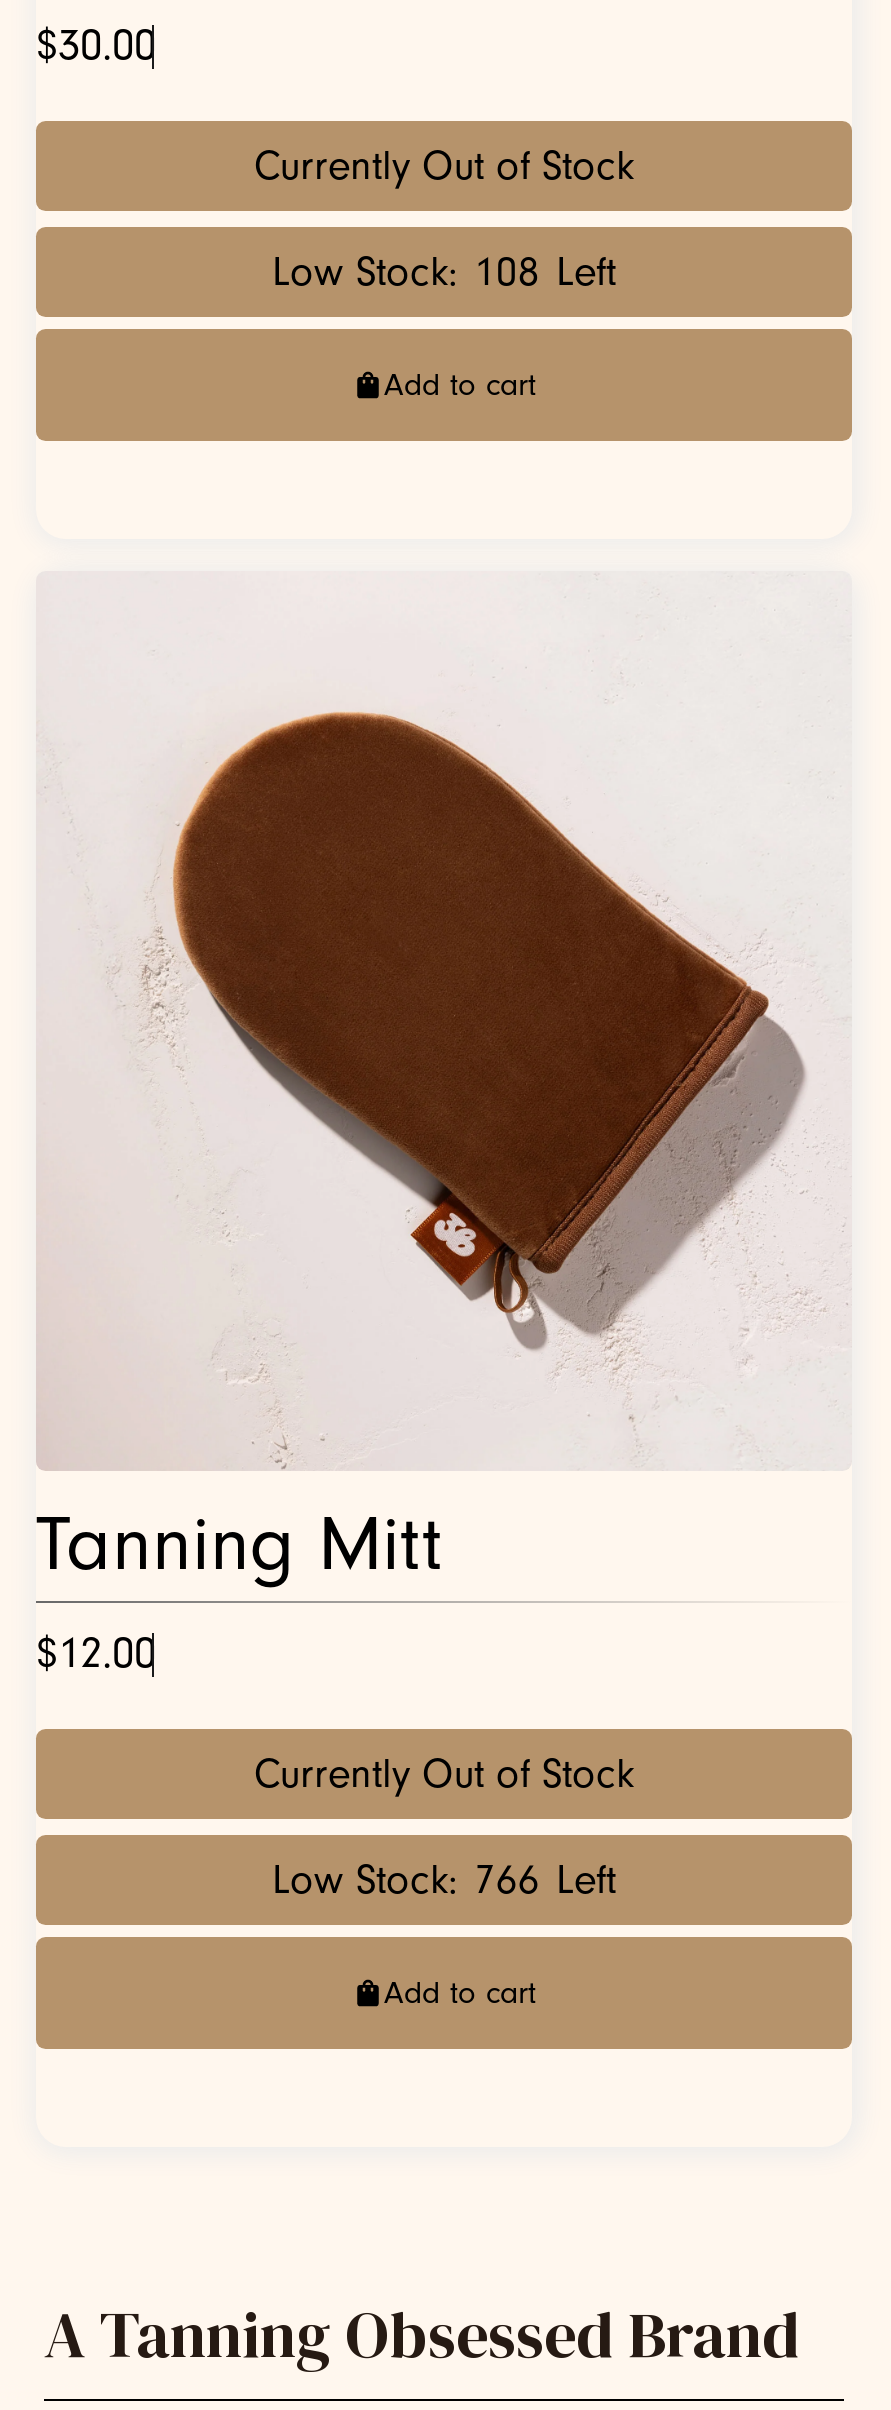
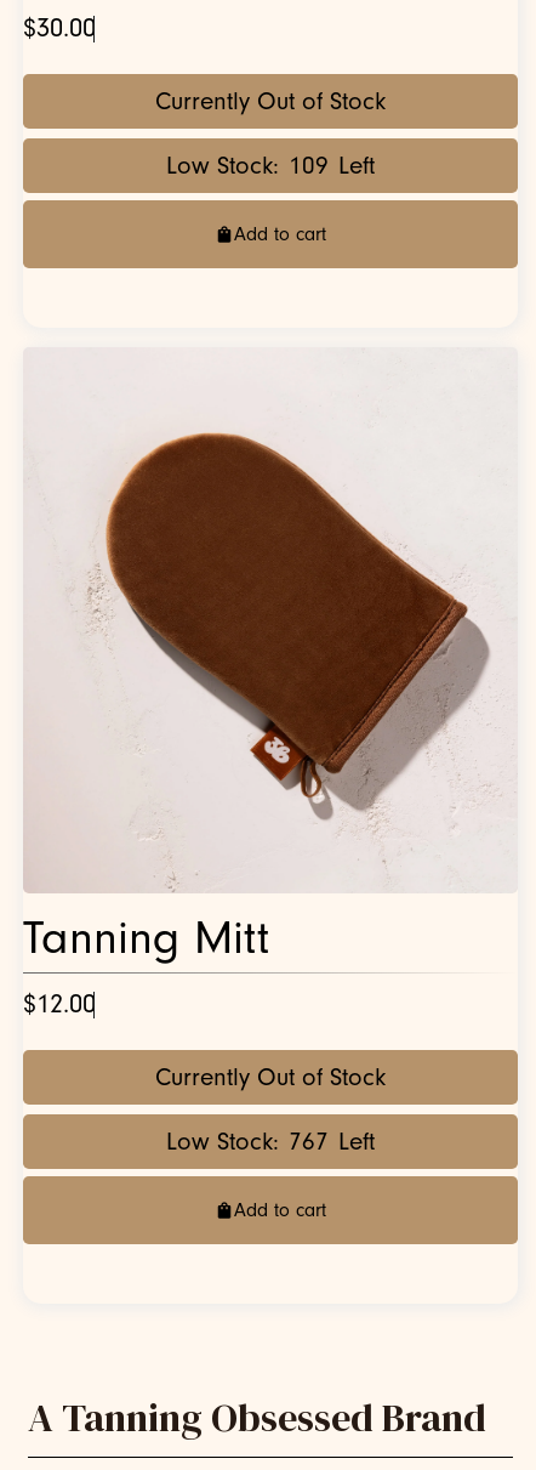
- Low Stock: 108 Left
+ Low Stock: 109 Left

- Low Stock: 766 Left
+ Low Stock: 767 Left
